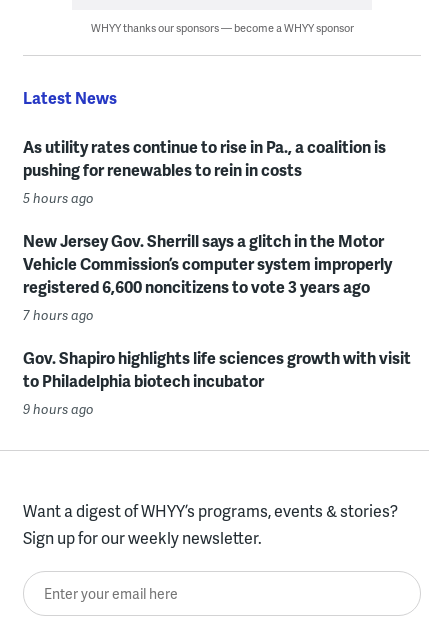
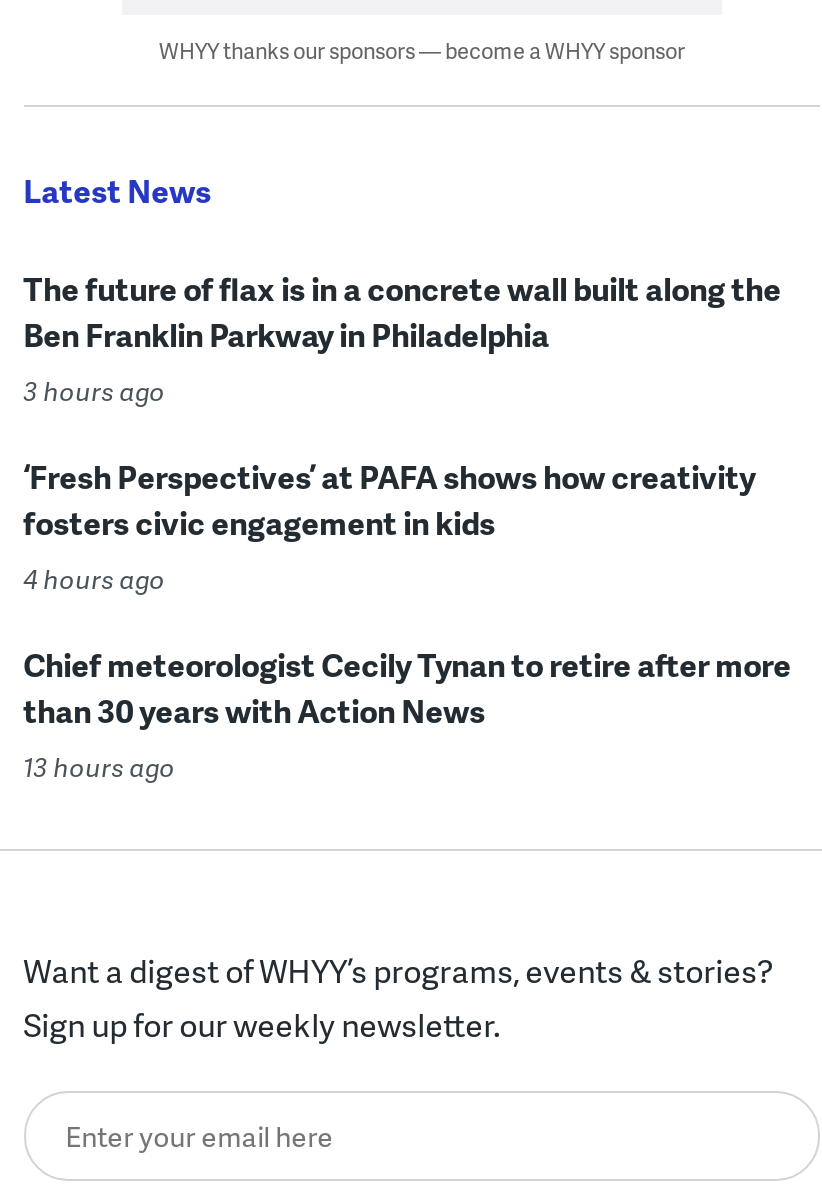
- As utility rates continue to rise in Pa., a coalition is
- pushing for renewables to rein in costs
- 5 hours ago
+ The future of flax is in a concrete wall built along the
+ Ben Franklin Parkway in Philadelphia
+ 3 hours ago

- New Jersey Gov. Sherrill says a glitch in the Motor
- Vehicle Commission’s computer system improperly
- registered 6,600 noncitizens to vote 3 years ago
- 7 hours ago
+ ‘Fresh Perspectives’ at PAFA shows how creativity
+ fosters civic engagement in kids
+ 4 hours ago

- Gov. Shapiro highlights life sciences growth with visit
- to Philadelphia biotech incubator
- 9 hours ago
+ Chief meteorologist Cecily Tynan to retire after more
+ than 30 years with Action News
+ 13 hours ago
